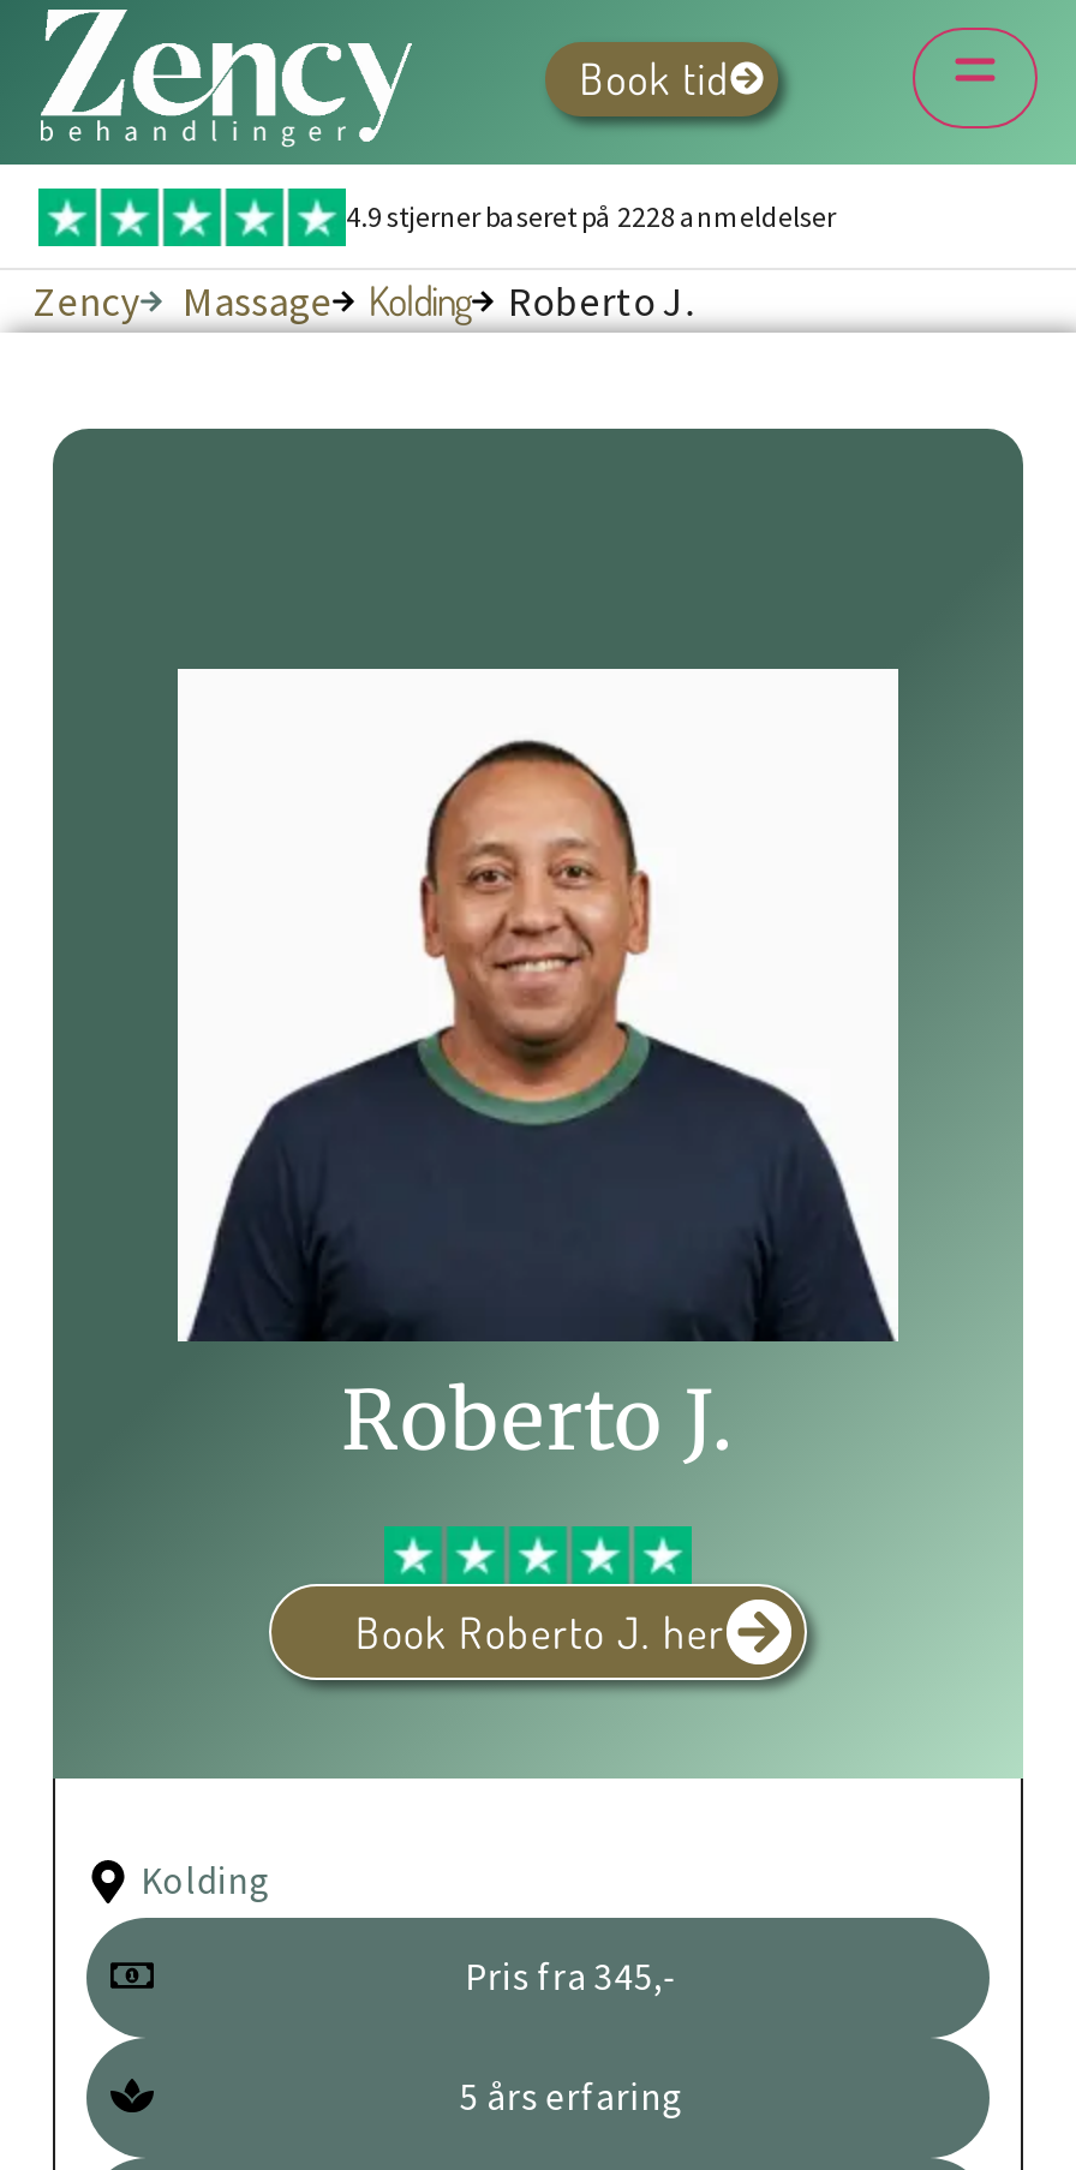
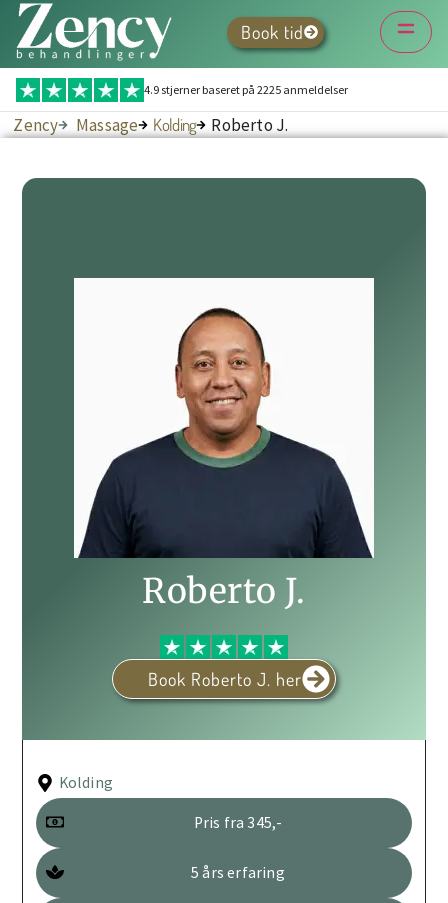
- 4.9 stjerner baseret på 2228 anmeldelser
+ 4.9 stjerner baseret på 2225 anmeldelser
